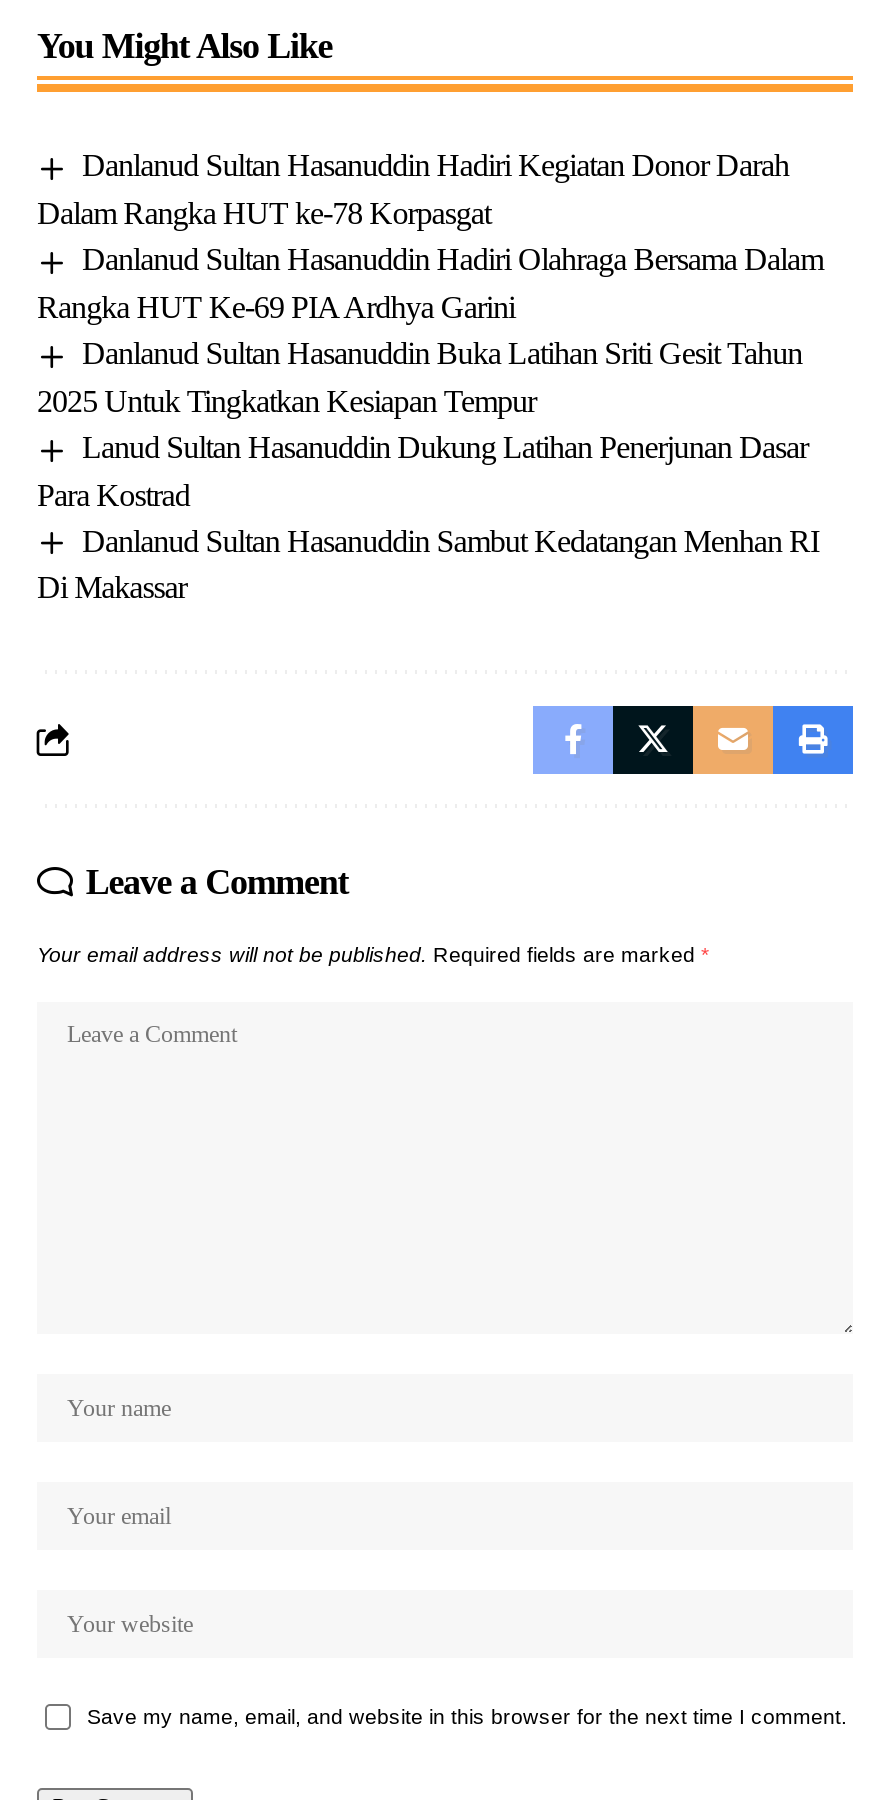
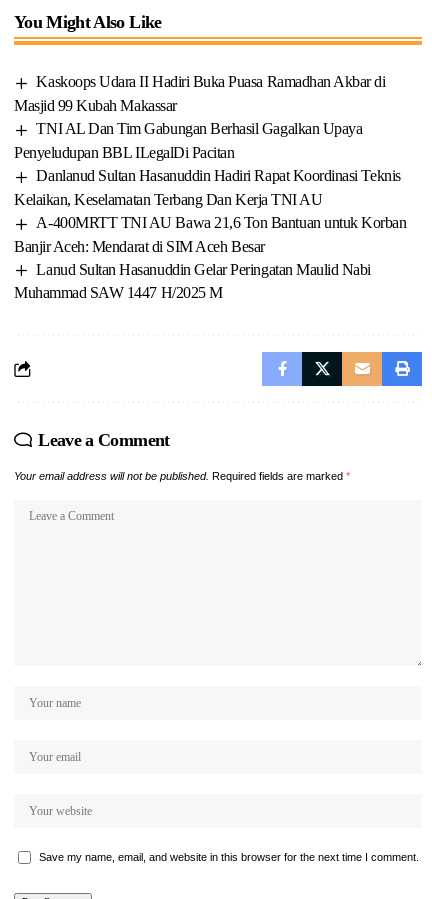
- Danlanud Sultan Hasanuddin Hadiri Kegiatan Donor Darah
- Dalam Rangka HUT ke-78 Korpasgat
- Danlanud Sultan Hasanuddin Hadiri Olahraga Bersama Dalam
- Rangka HUT Ke-69 PIA Ardhya Garini
- Danlanud Sultan Hasanuddin Buka Latihan Sriti Gesit Tahun
- 2025 Untuk Tingkatkan Kesiapan Tempur
- Lanud Sultan Hasanuddin Dukung Latihan Penerjunan Dasar
- Para Kostrad
- Danlanud Sultan Hasanuddin Sambut Kedatangan Menhan RI
- Di Makassar
+ Kaskoops Udara II Hadiri Buka Puasa Ramadhan Akbar di
+ Masjid 99 Kubah Makassar
+ TNI AL Dan Tim Gabungan Berhasil Gagalkan Upaya
+ Penyeludupan BBL ILegalDi Pacitan
+ Danlanud Sultan Hasanuddin Hadiri Rapat Koordinasi Teknis
+ Kelaikan, Keselamatan Terbang Dan Kerja TNI AU
+ A-400MRTT TNI AU Bawa 21,6 Ton Bantuan untuk Korban
+ Banjir Aceh: Mendarat di SIM Aceh Besar
+ Lanud Sultan Hasanuddin Gelar Peringatan Maulid Nabi
+ Muhammad SAW 1447 H/2025 M
